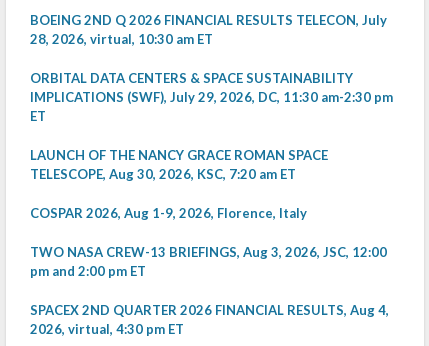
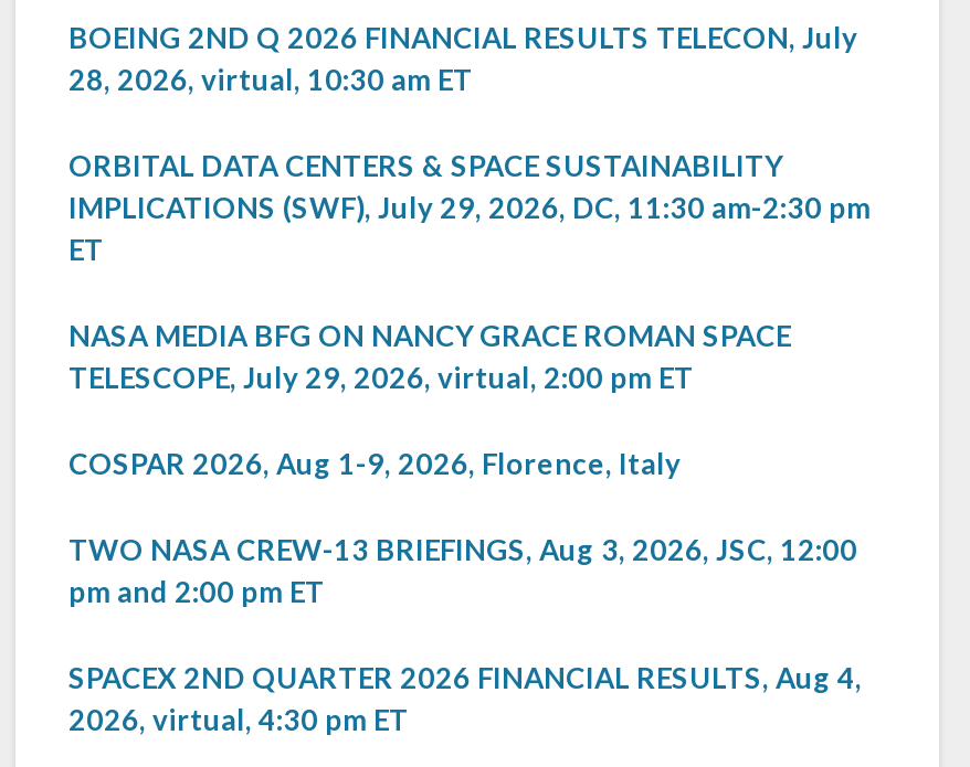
- LAUNCH OF THE NANCY GRACE ROMAN SPACE
- TELESCOPE, Aug 30, 2026, KSC, 7:20 am ET
+ NASA MEDIA BFG ON NANCY GRACE ROMAN SPACE
+ TELESCOPE, July 29, 2026, virtual, 2:00 pm ET
